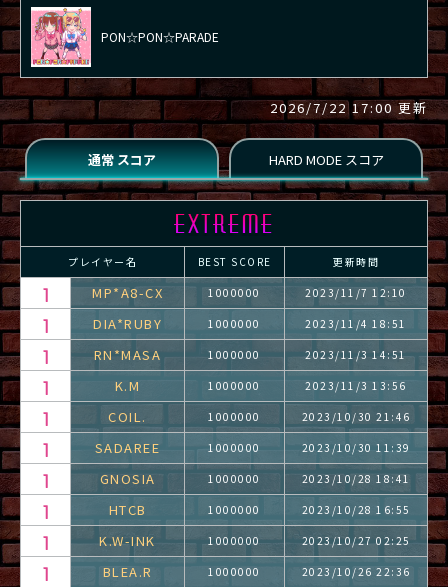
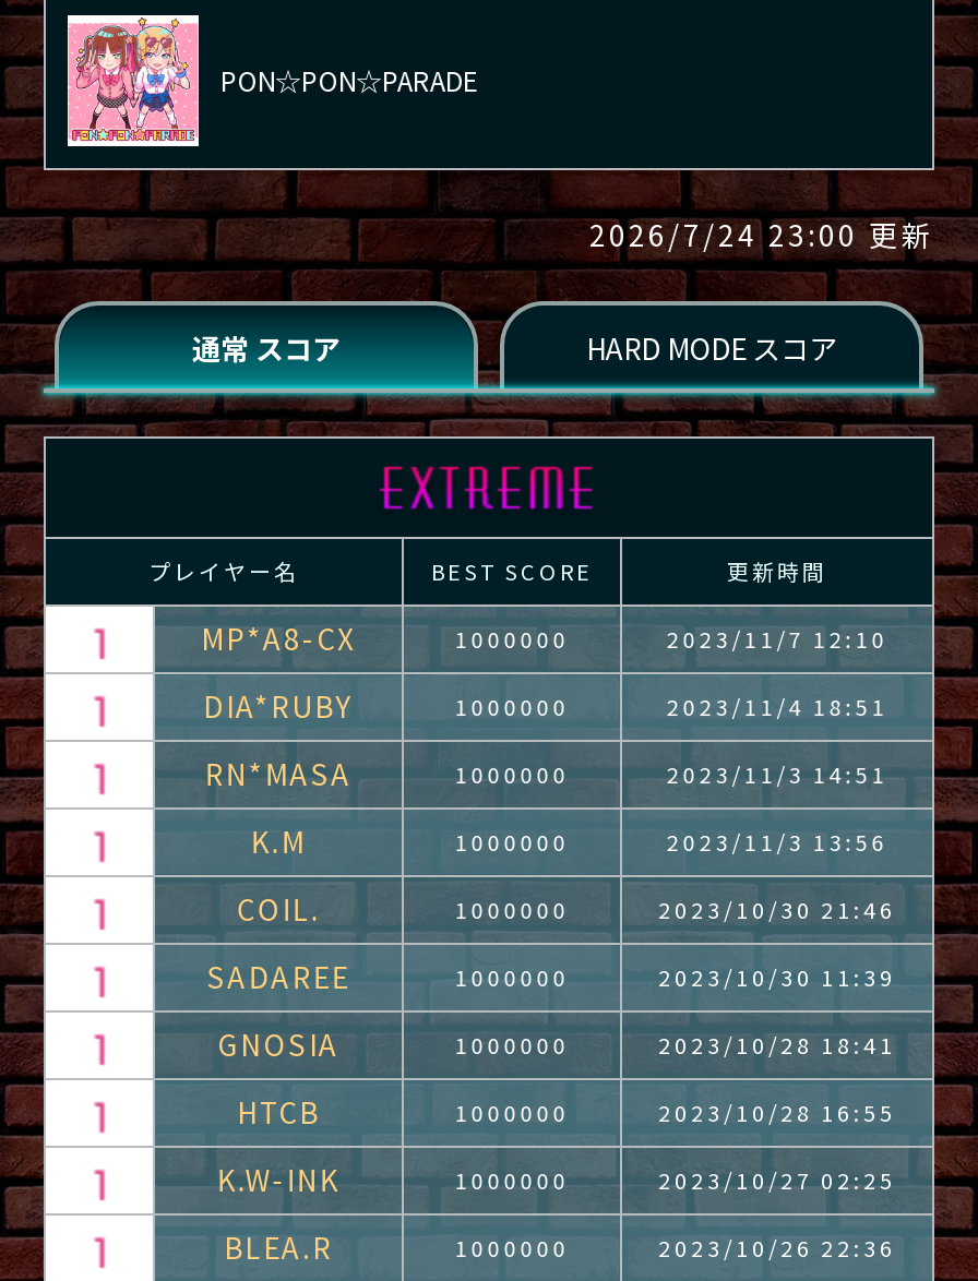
- 2026/7/22 17:00 更新
+ 2026/7/24 23:00 更新
